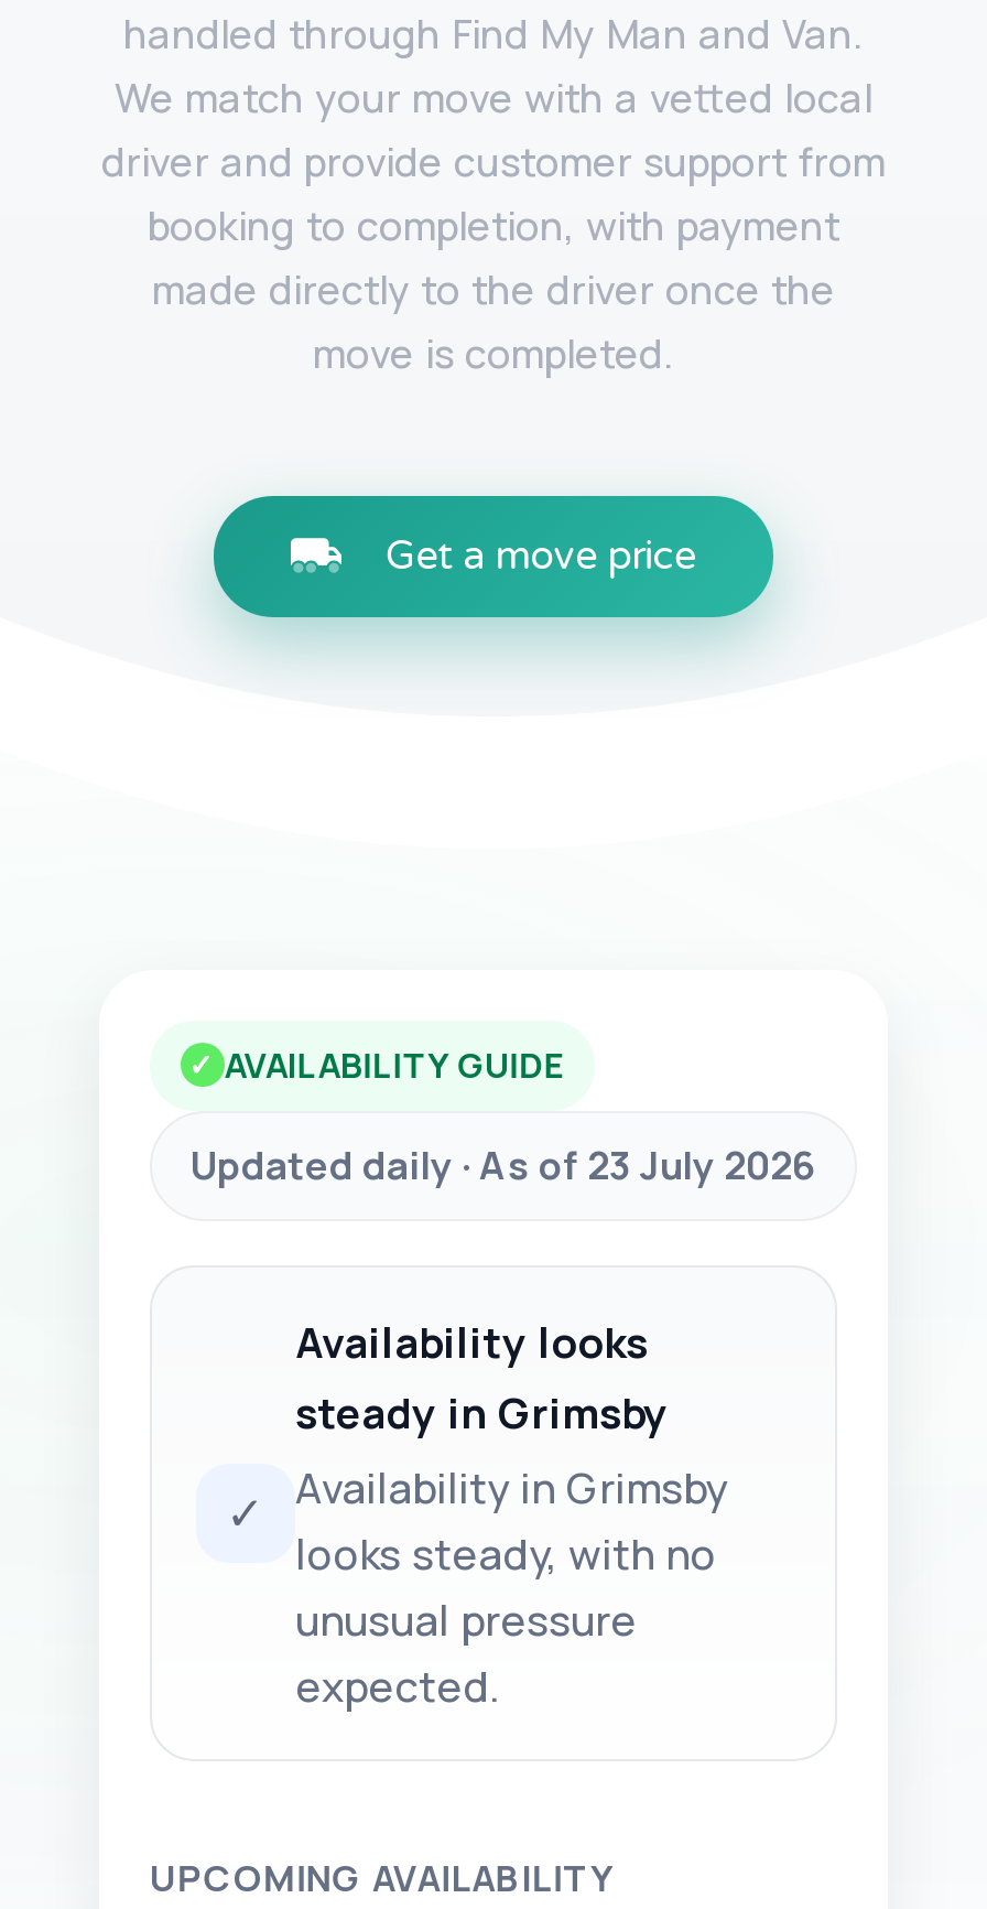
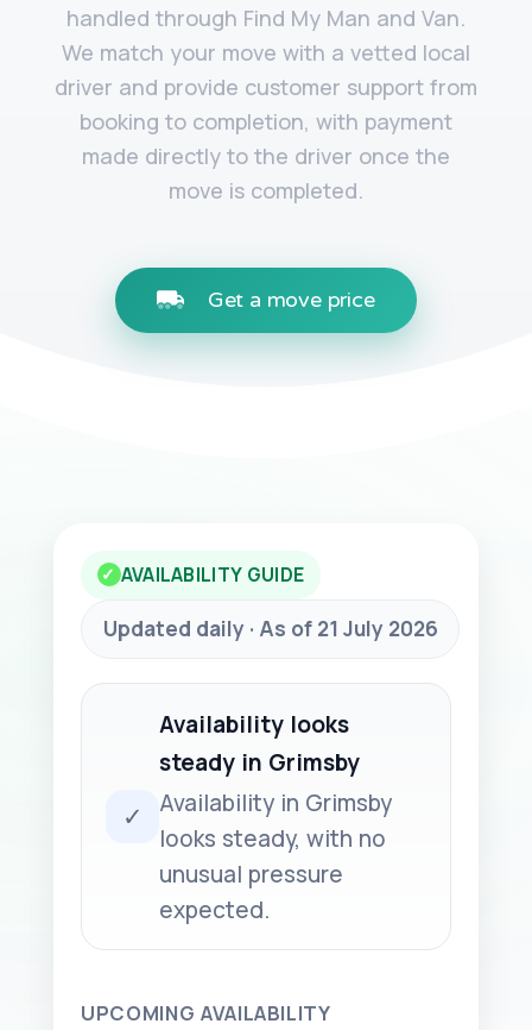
- Updated daily · As of 23 July 2026
+ Updated daily · As of 21 July 2026
